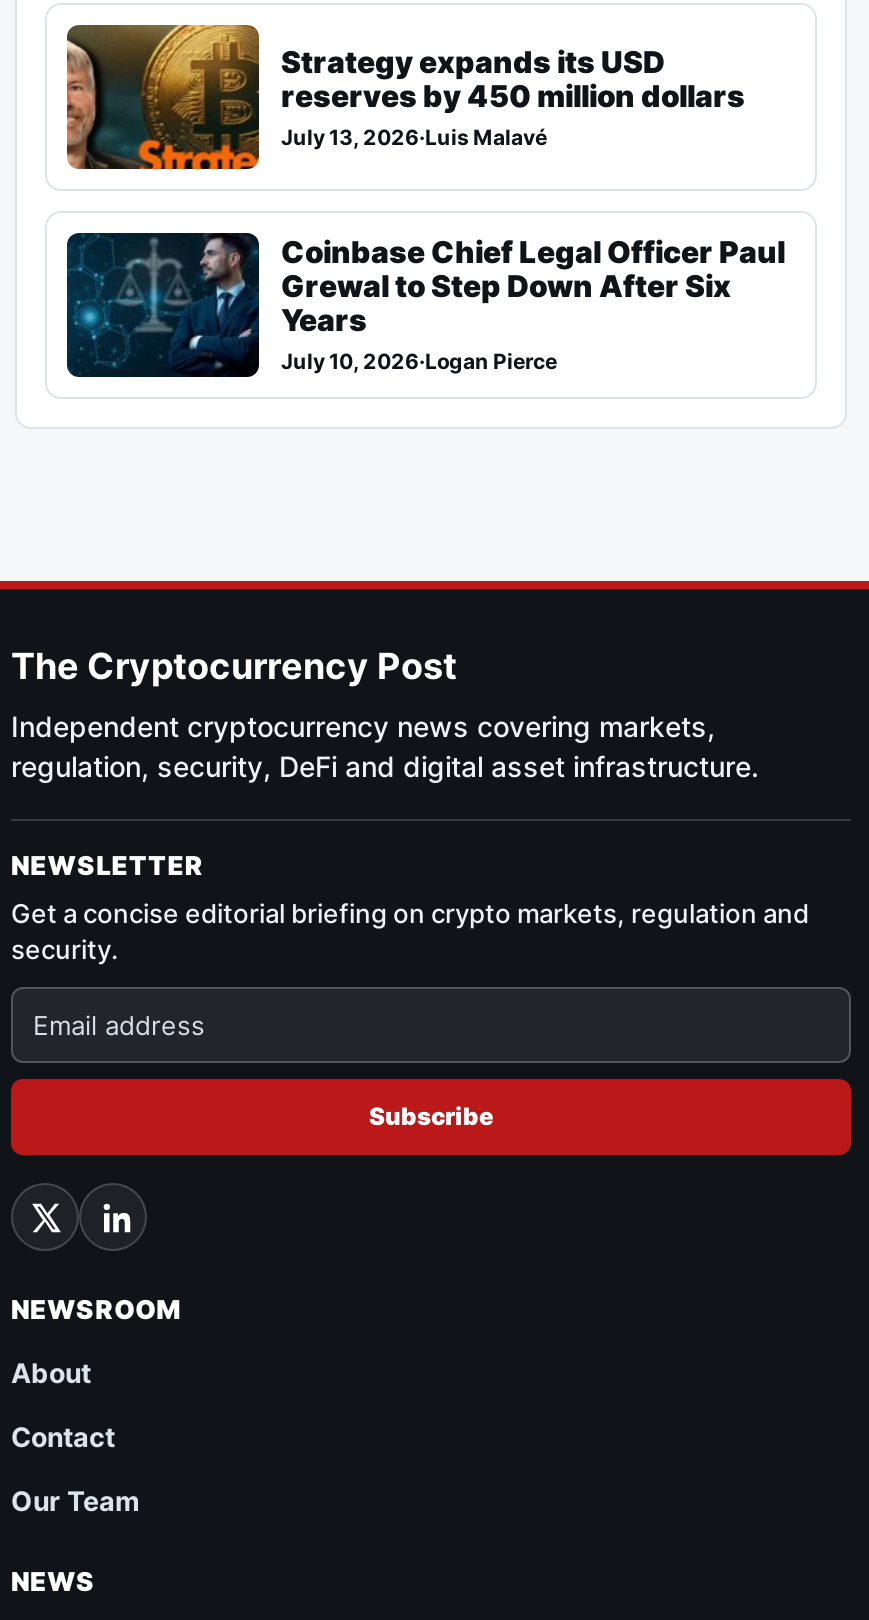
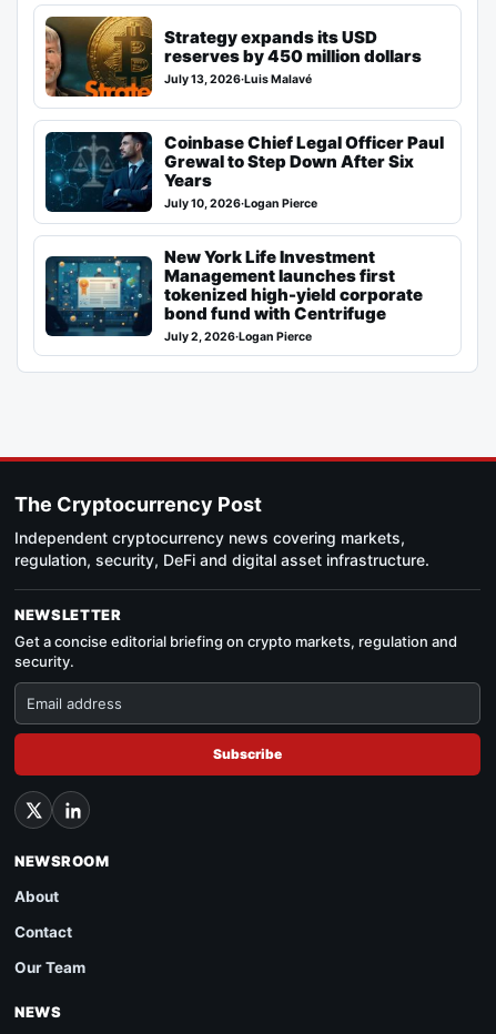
+ [image]
+ New York Life Investment
+ Management launches first
+ tokenized high-yield corporate
+ bond fund with Centrifuge
+ July 2, 2026·Logan Pierce
